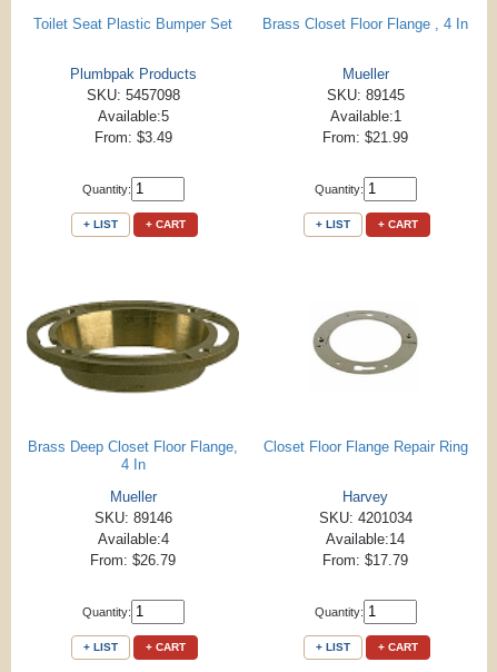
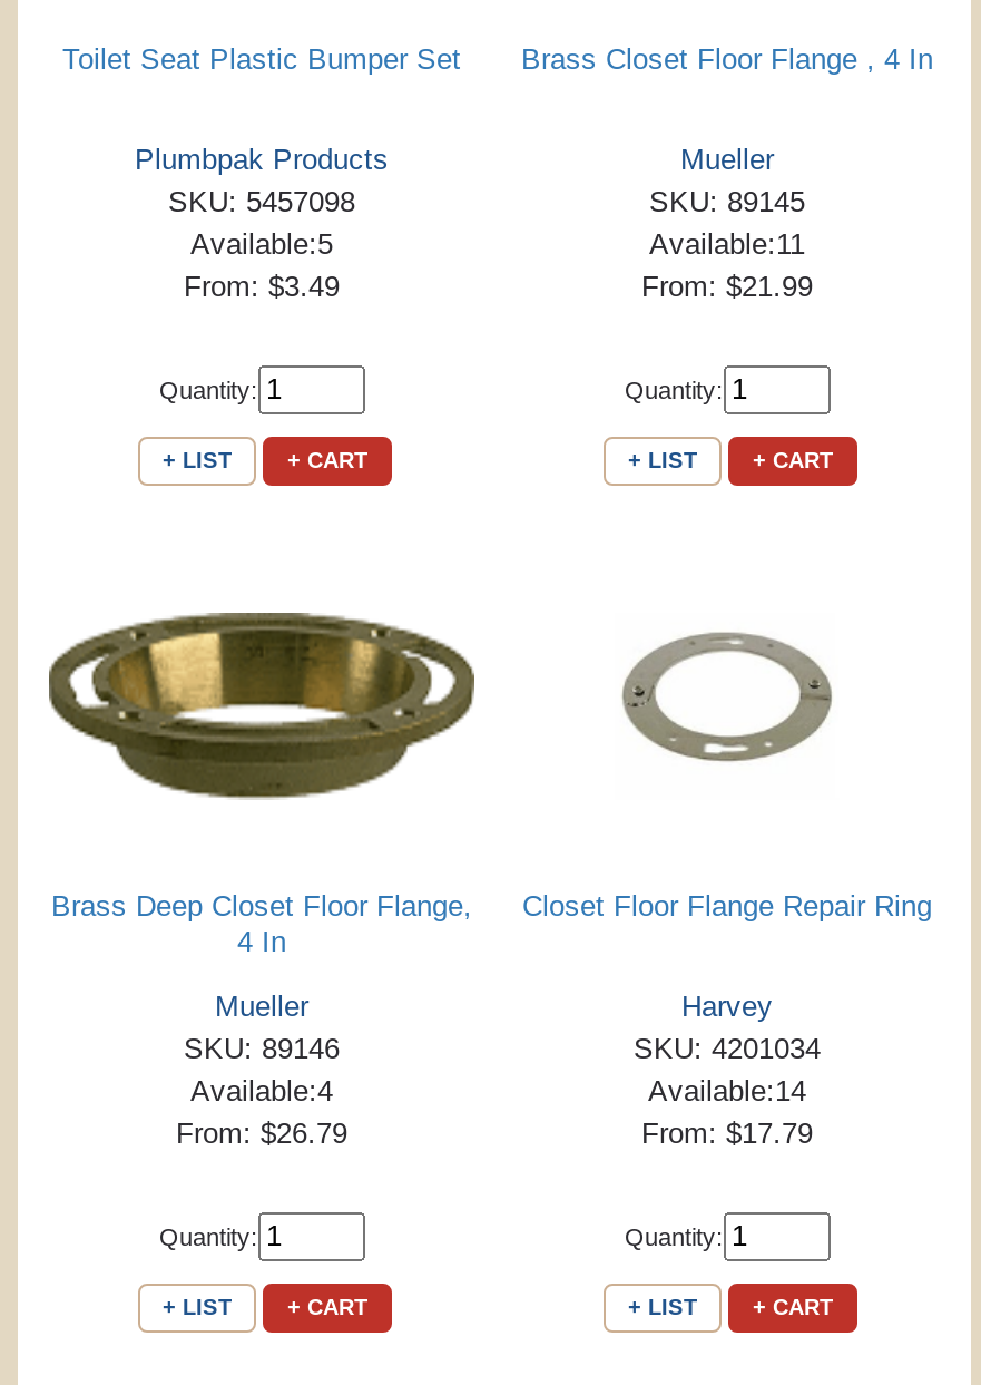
- Available:1
+ Available:11
